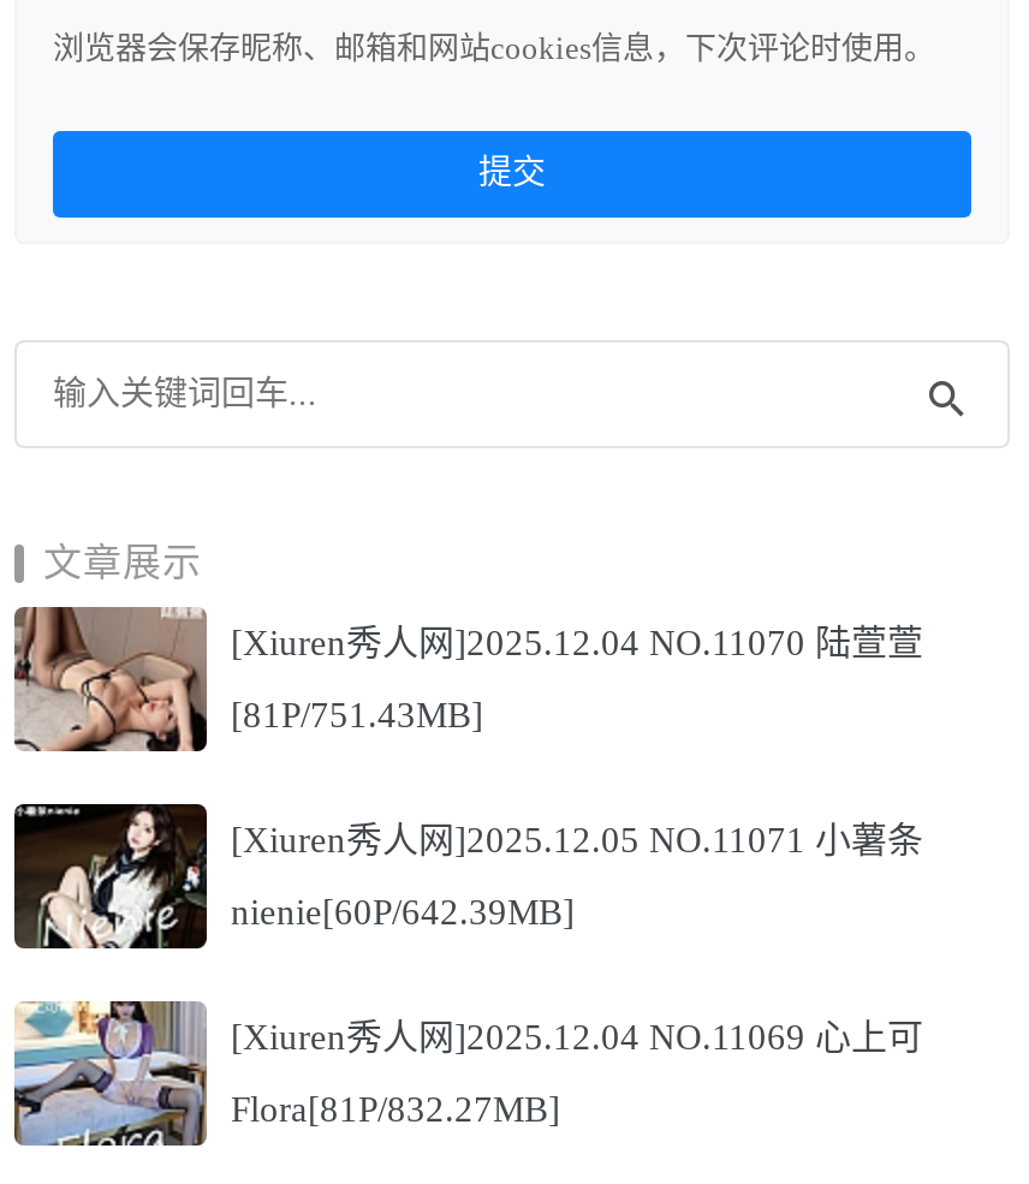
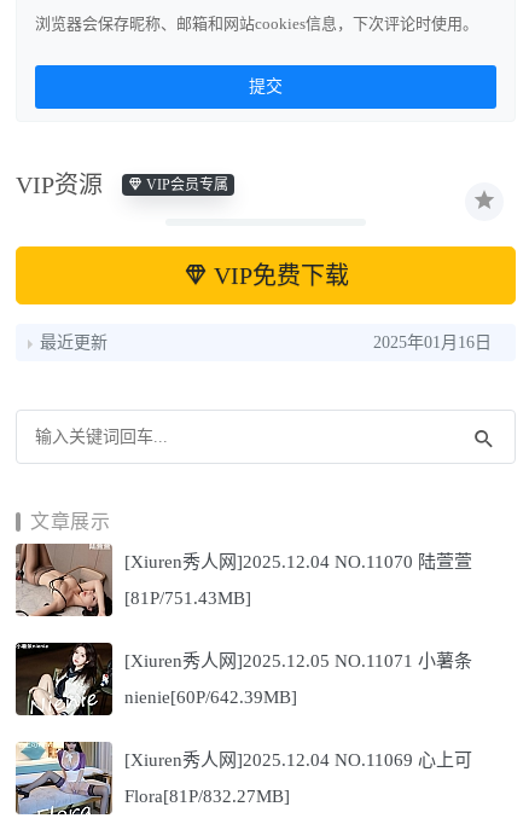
+ VIP资源
+ VIP会员专属

+ VIP免费下载
+ 最近更新
+ 2025年01月16日
